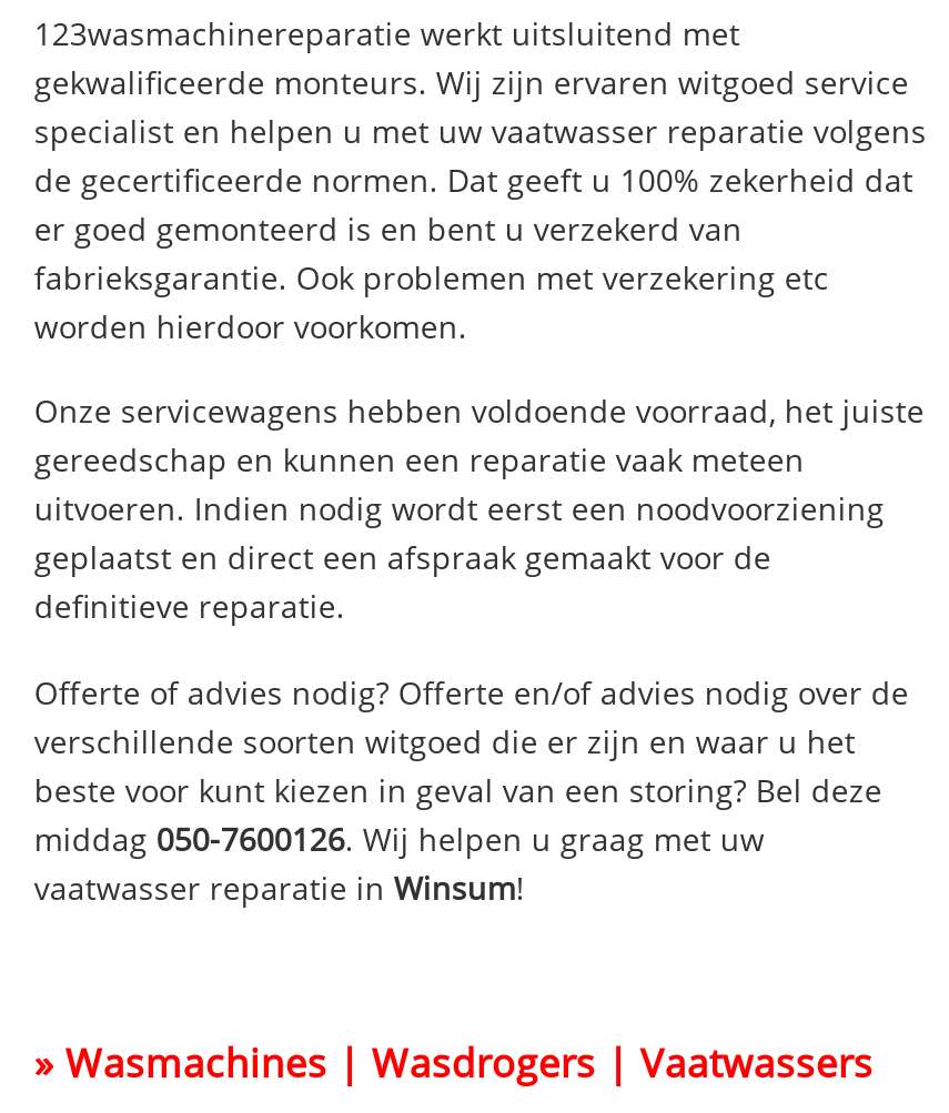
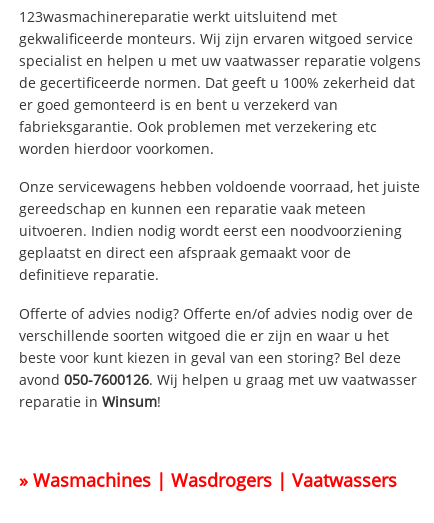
- middag 050-7600126. Wij helpen u graag met uw
- vaatwasser reparatie in Winsum!
+ avond 050-7600126. Wij helpen u graag met uw vaatwasser
+ reparatie in Winsum!
